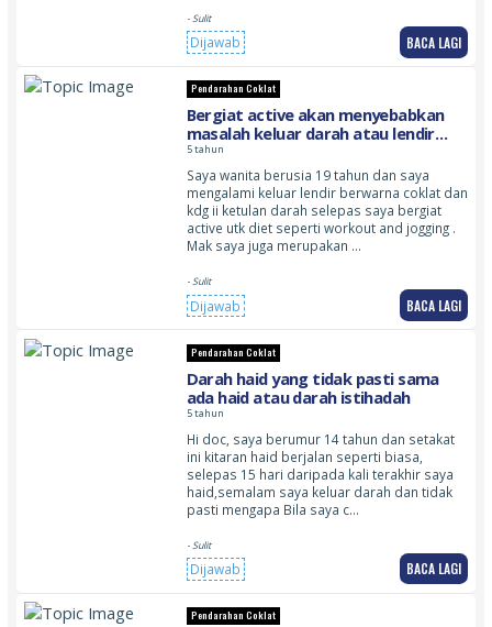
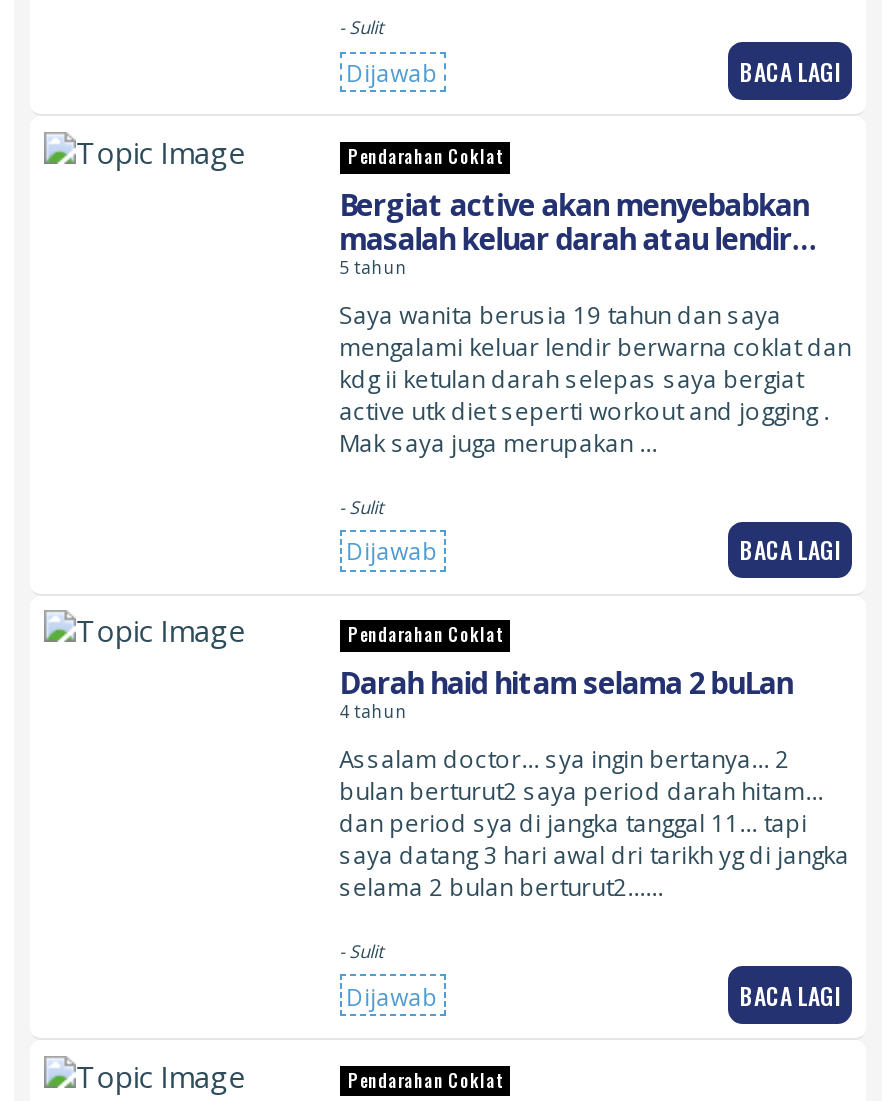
- Darah haid yang tidak pasti sama
- ada haid atau darah istihadah
- 5 tahun
+ Darah haid hitam selama 2 buLan
+ 4 tahun

- Hi doc, saya berumur 14 tahun dan setakat
- ini kitaran haid berjalan seperti biasa,
- selepas 15 hari daripada kali terakhir saya
- haid,semalam saya keluar darah dan tidak
- pasti mengapa Bila saya c…
+ Assalam doctor… sya ingin bertanya… 2
+ bulan berturut2 saya period darah hitam…
+ dan period sya di jangka tanggal 11… tapi
+ saya datang 3 hari awal dri tarikh yg di jangka
+ selama 2 bulan berturut2……
